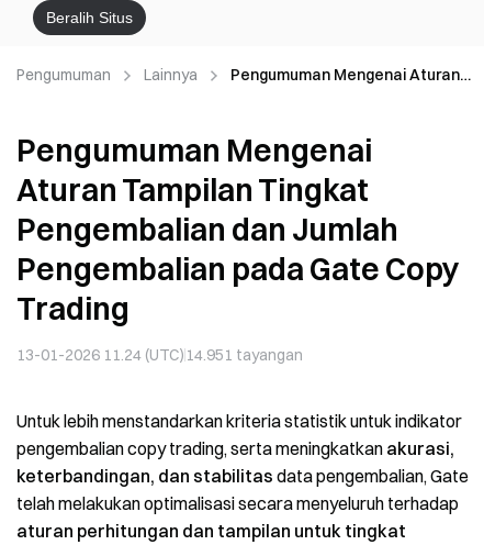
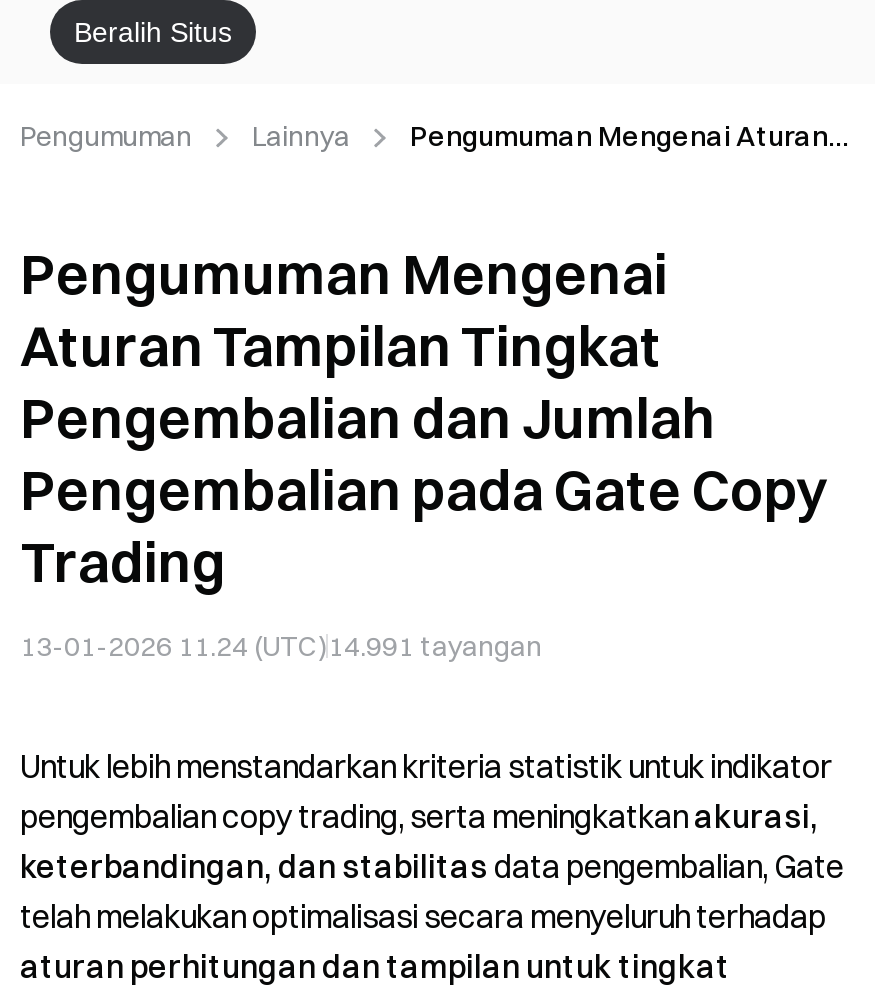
- 13-01-2026 11.24 (UTC)14.951 tayangan
+ 13-01-2026 11.24 (UTC)14.991 tayangan
